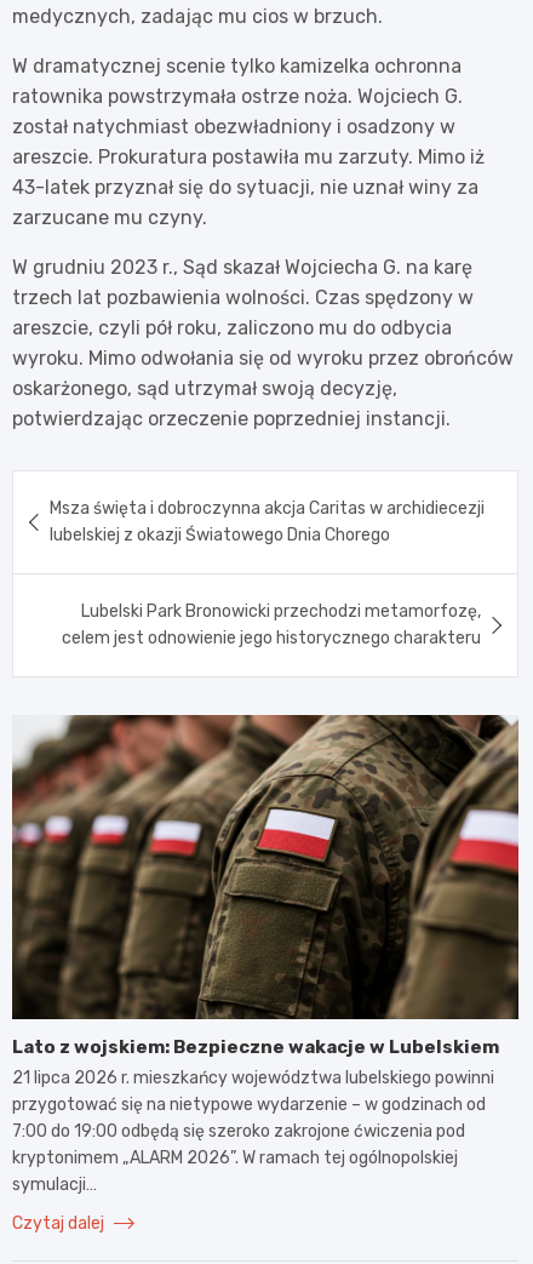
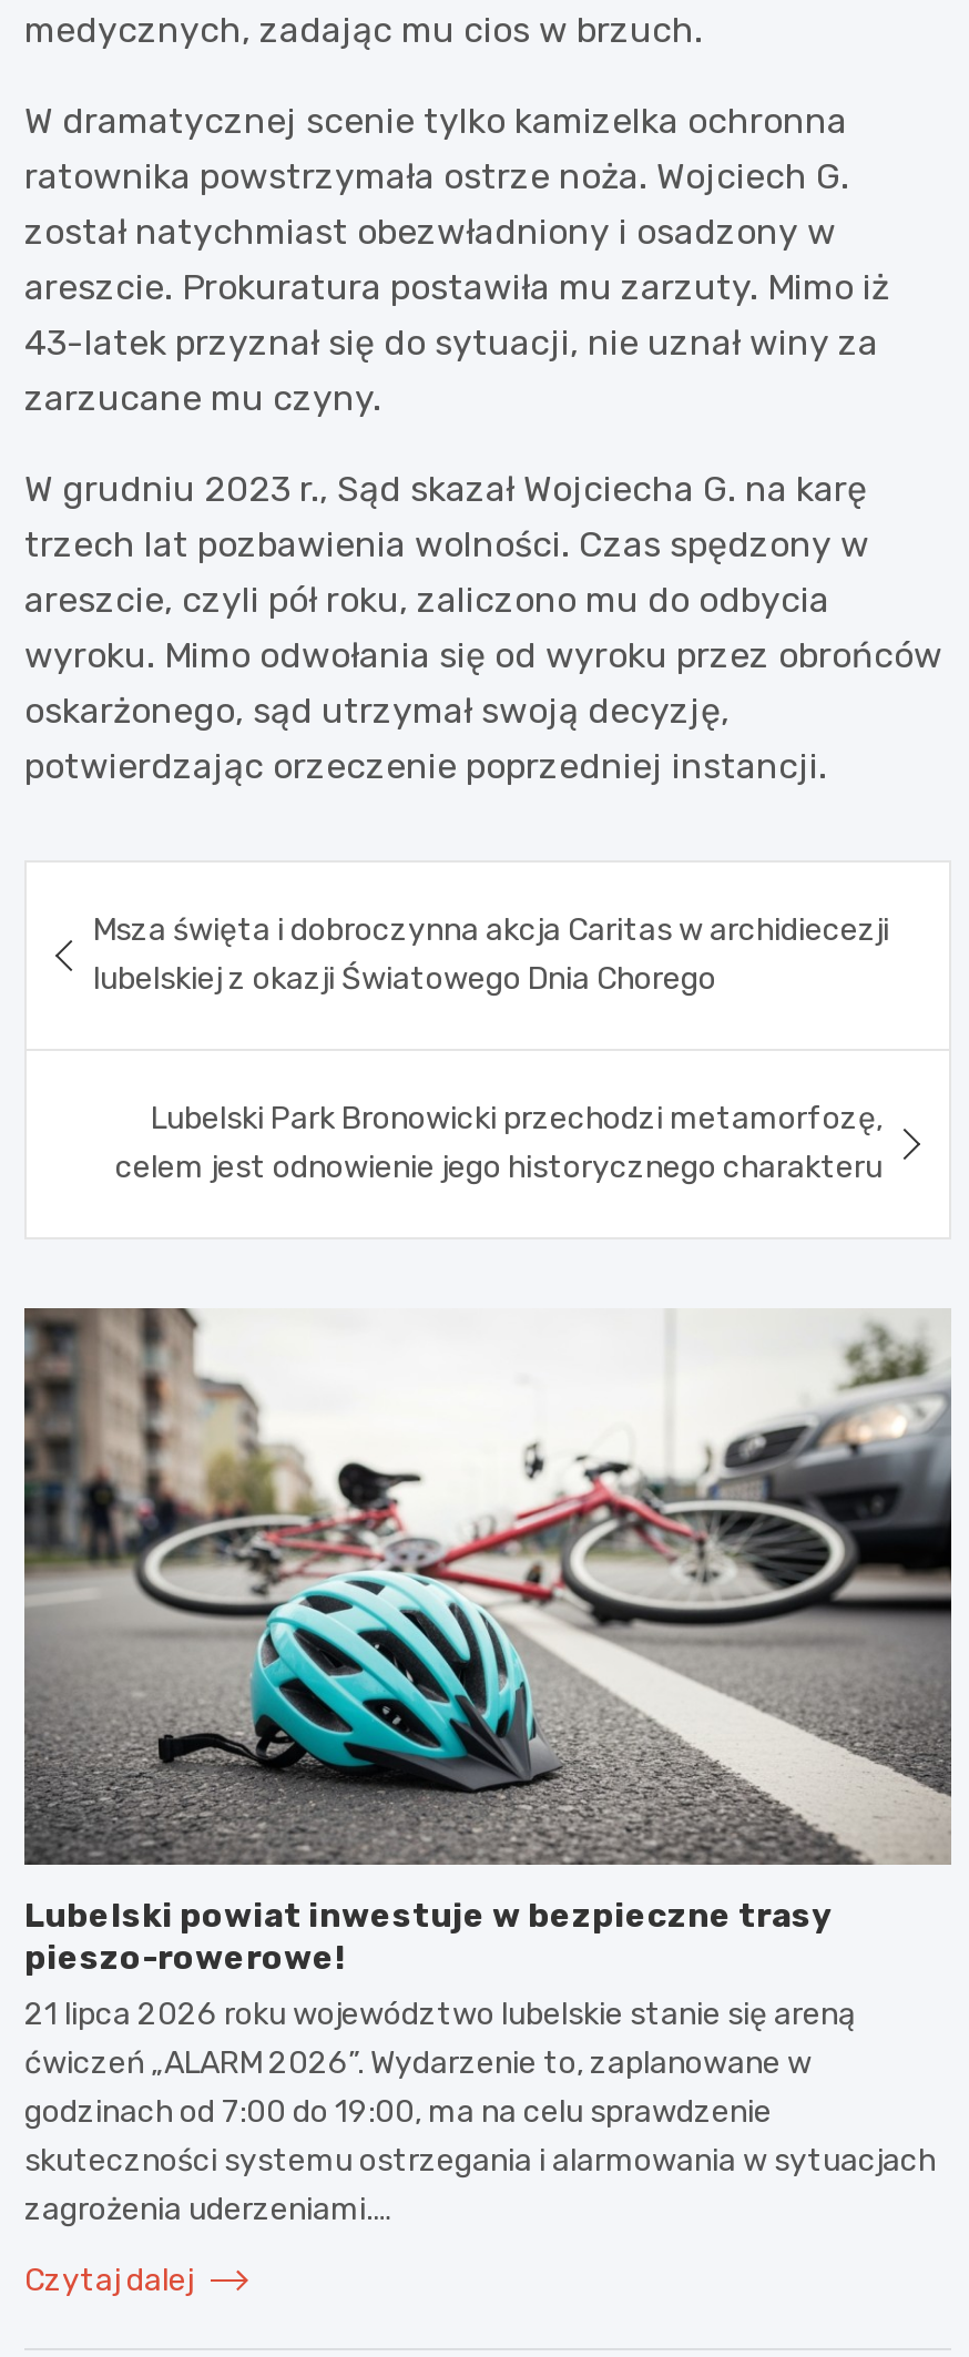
- [image]
- Lato z wojskiem: Bezpieczne wakacje w Lubelskiem
- 21 lipca 2026 r. mieszkańcy województwa lubelskiego powinni
- przygotować się na nietypowe wydarzenie – w godzinach od
- 7:00 do 19:00 odbędą się szeroko zakrojone ćwiczenia pod
- kryptonimem „ALARM 2026”. W ramach tej ogólnopolskiej
- symulacji…
+ [image]
+ Lubelski powiat inwestuje w bezpieczne trasy
+ pieszo-rowerowe!
+ 21 lipca 2026 roku województwo lubelskie stanie się areną
+ ćwiczeń „ALARM 2026”. Wydarzenie to, zaplanowane w
+ godzinach od 7:00 do 19:00, ma na celu sprawdzenie
+ skuteczności systemu ostrzegania i alarmowania w sytuacjach
+ zagrożenia uderzeniami.…
